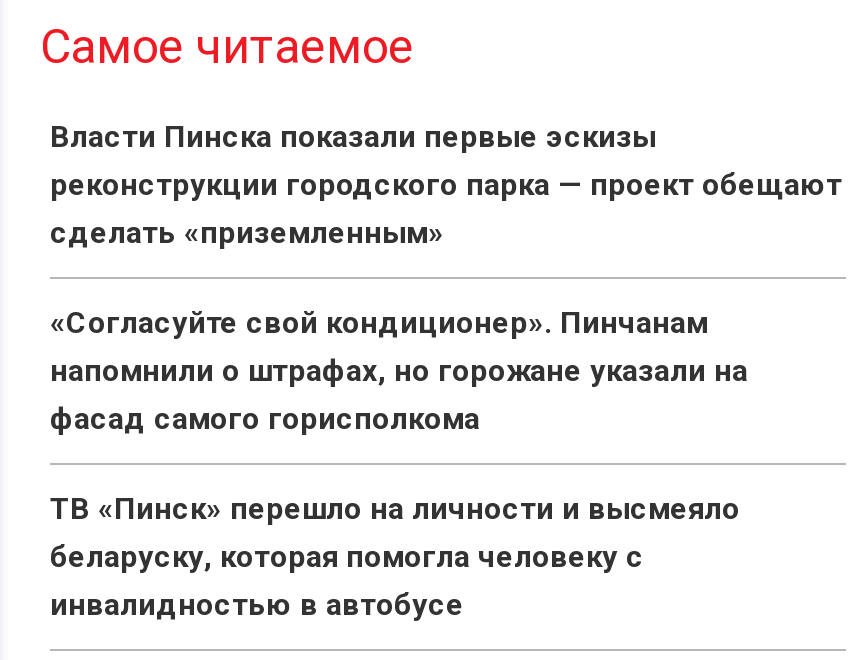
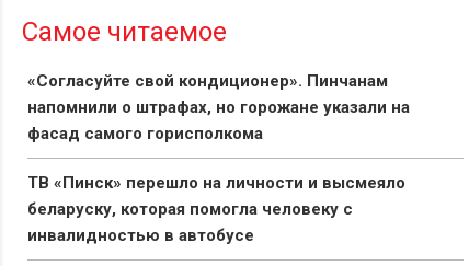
- Власти Пинска показали первые эскизы
- реконструкции городского парка — проект обещают
- сделать «приземленным»
